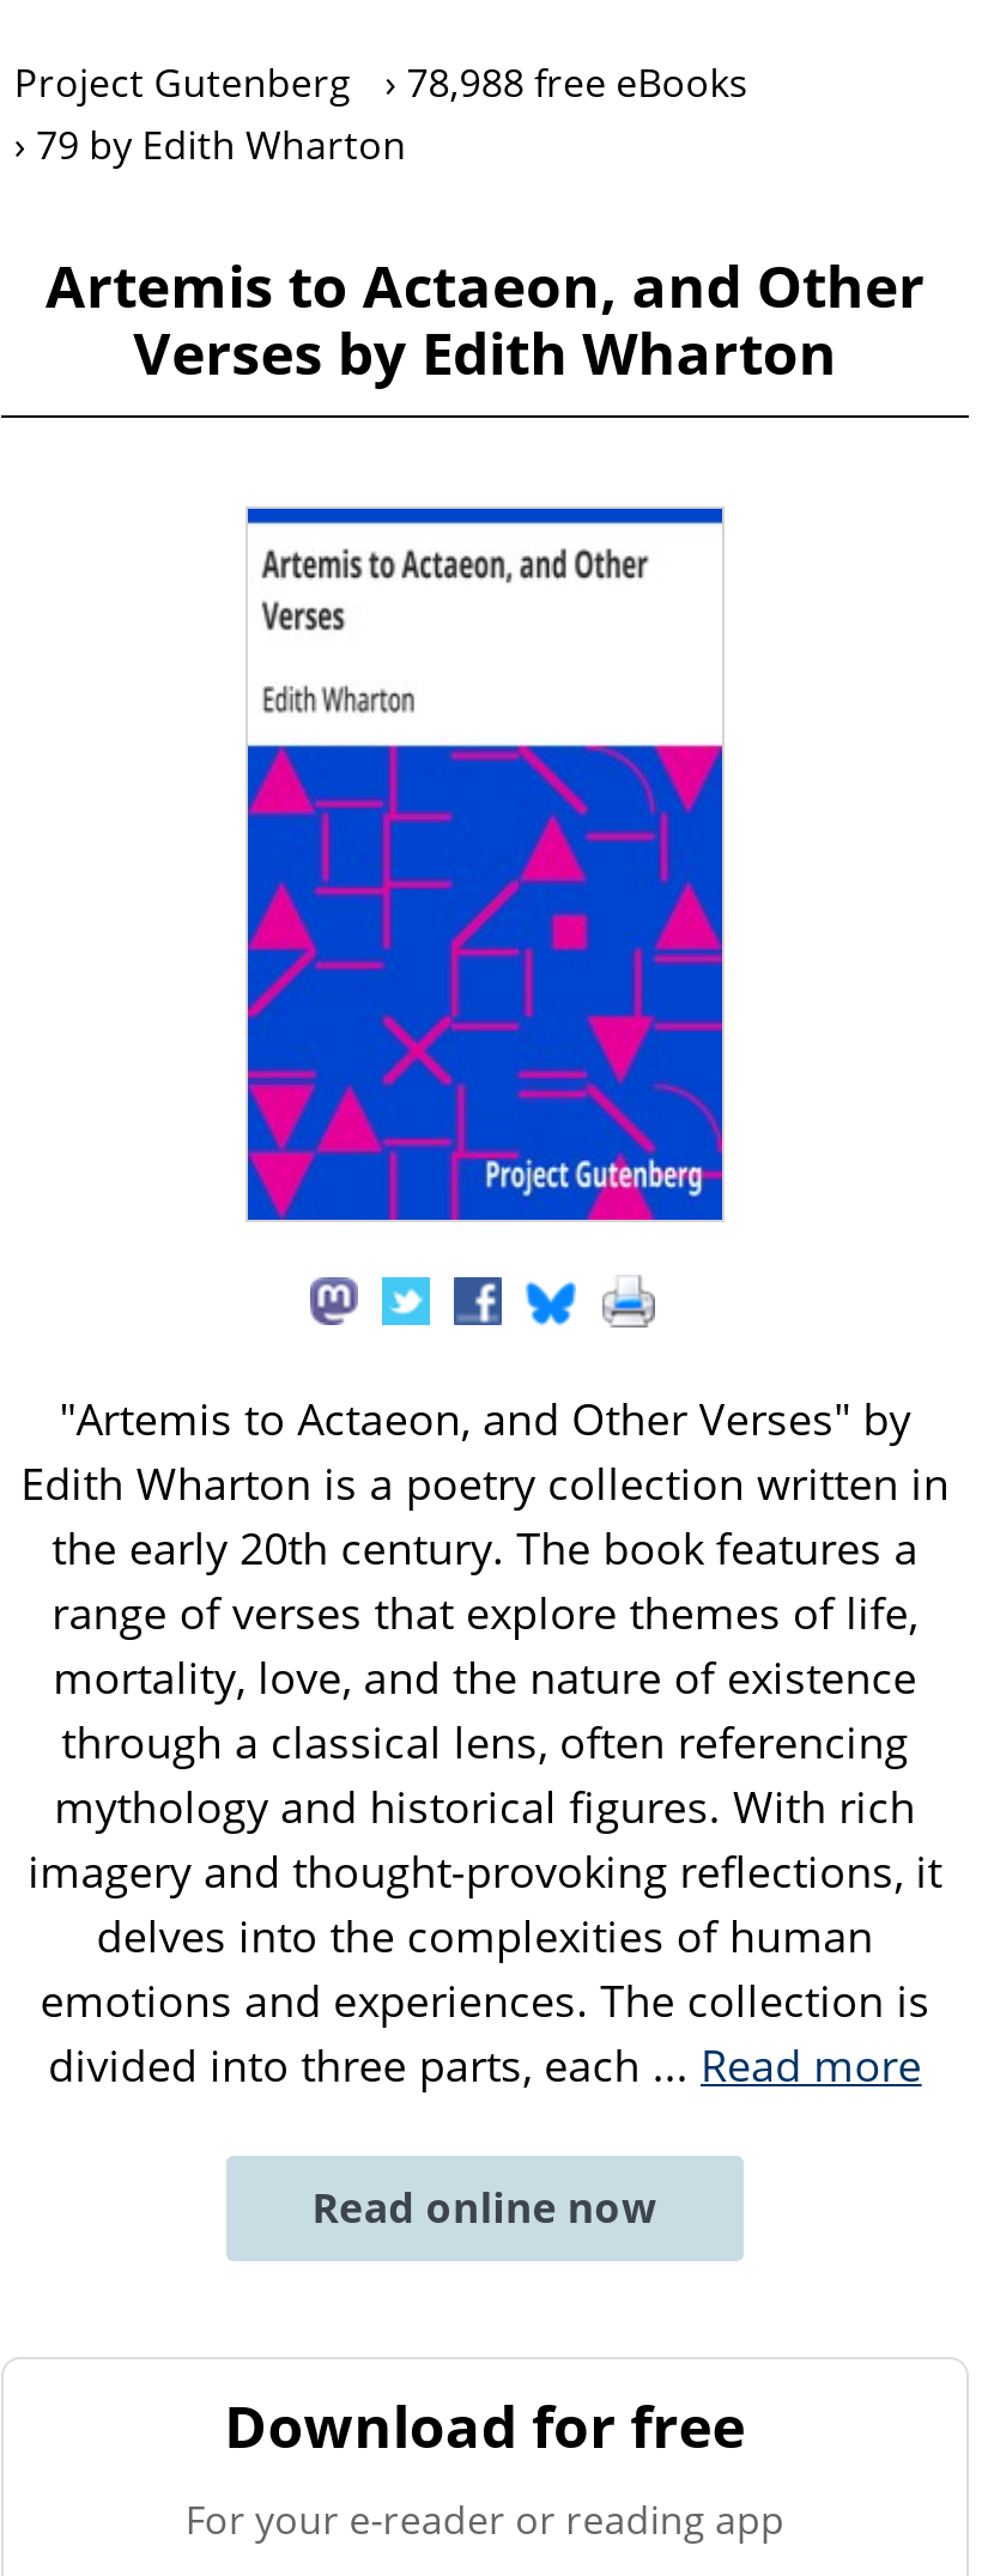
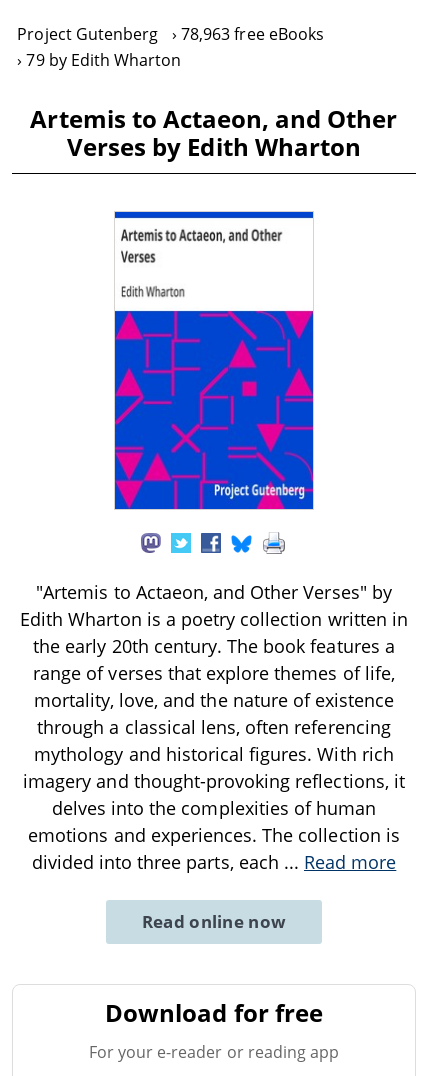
- Project Gutenberg 78,988 free eBooks
+ Project Gutenberg 78,963 free eBooks
